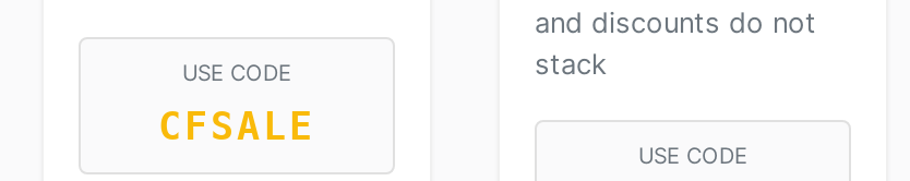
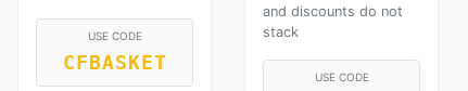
- CFSALE
+ CFBASKET
